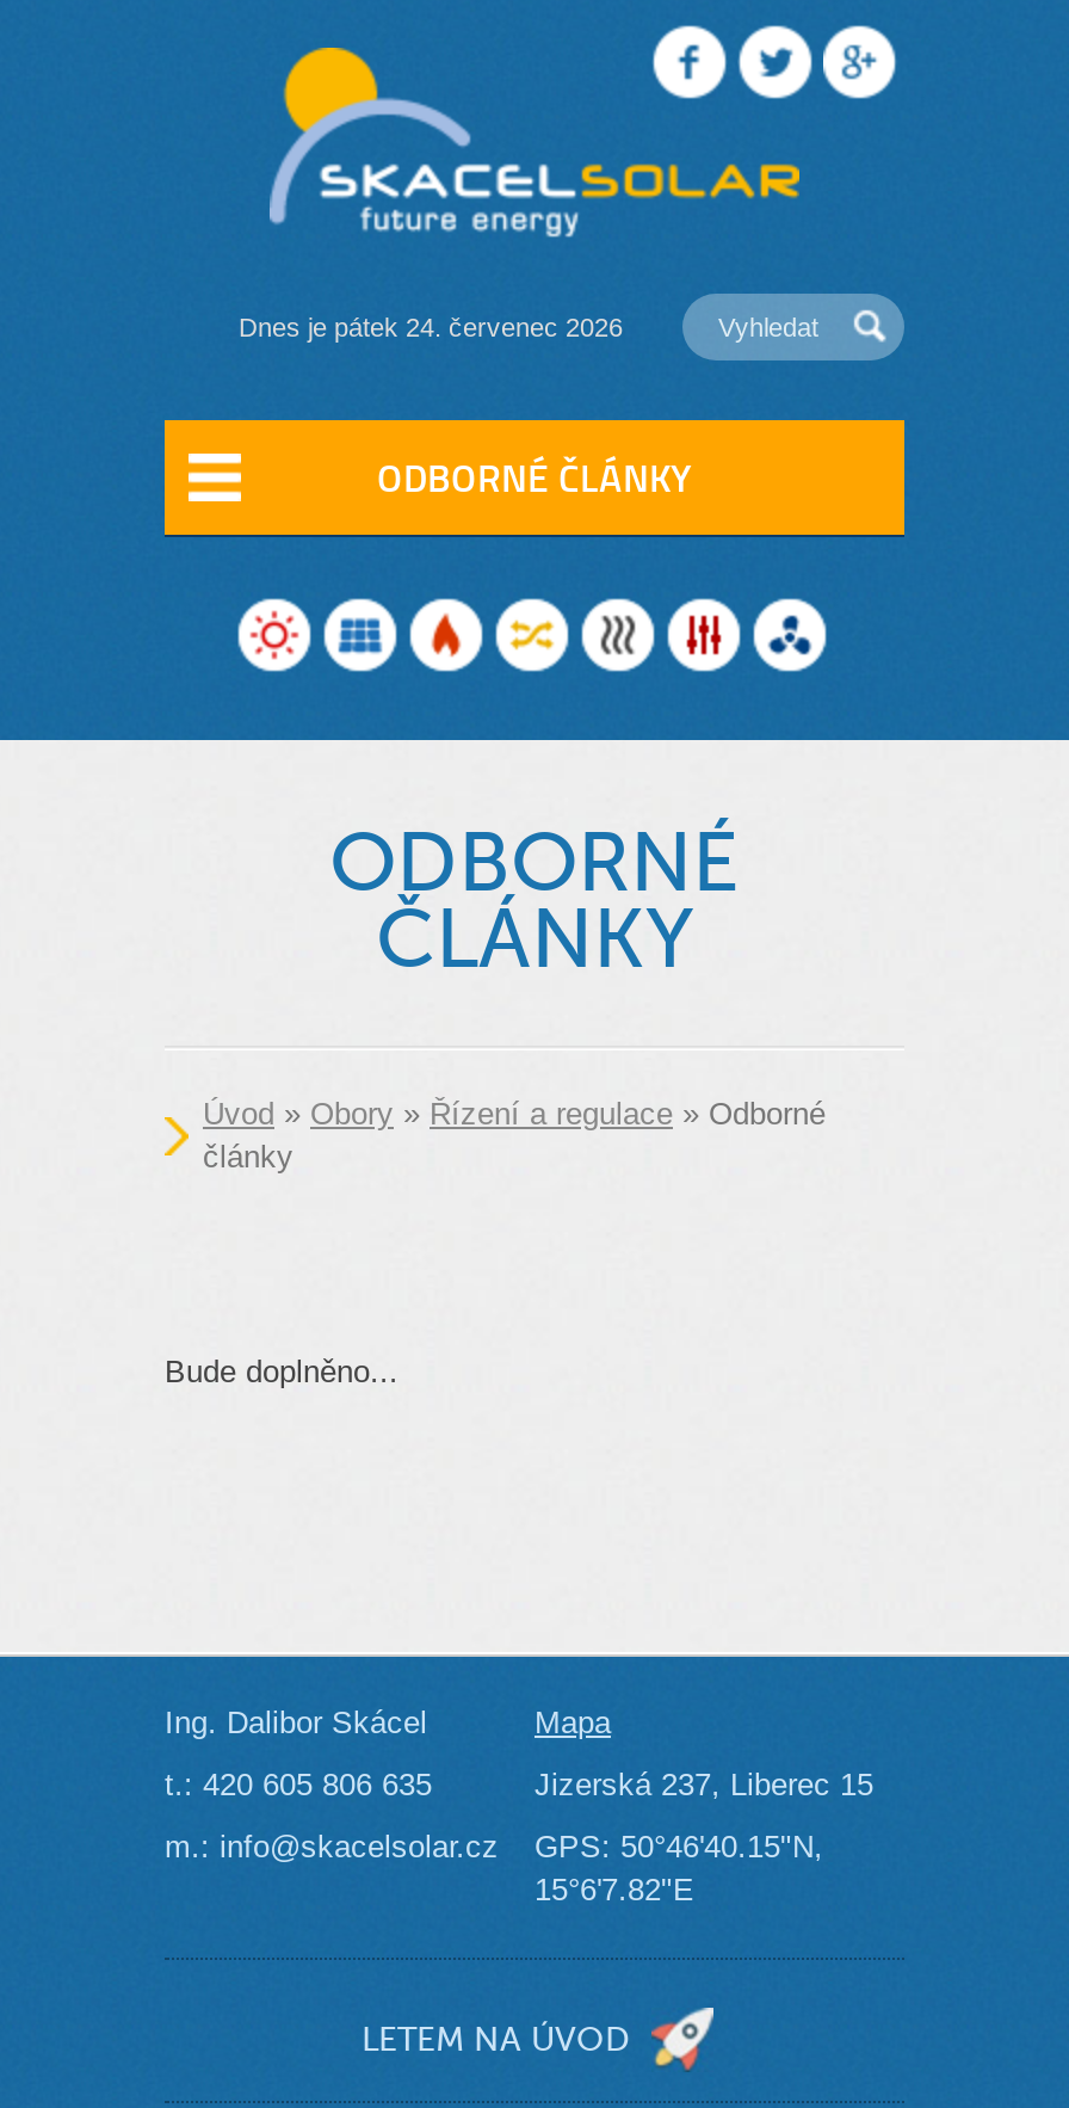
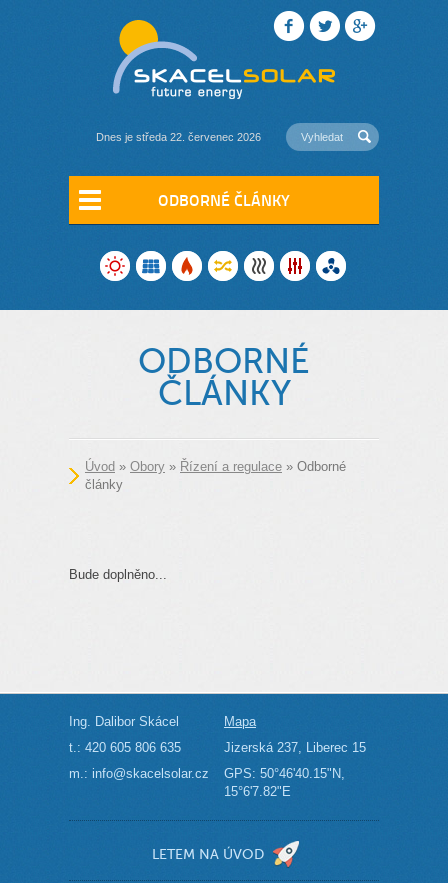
- Dnes je pátek 24. červenec 2026
+ Dnes je středa 22. červenec 2026
